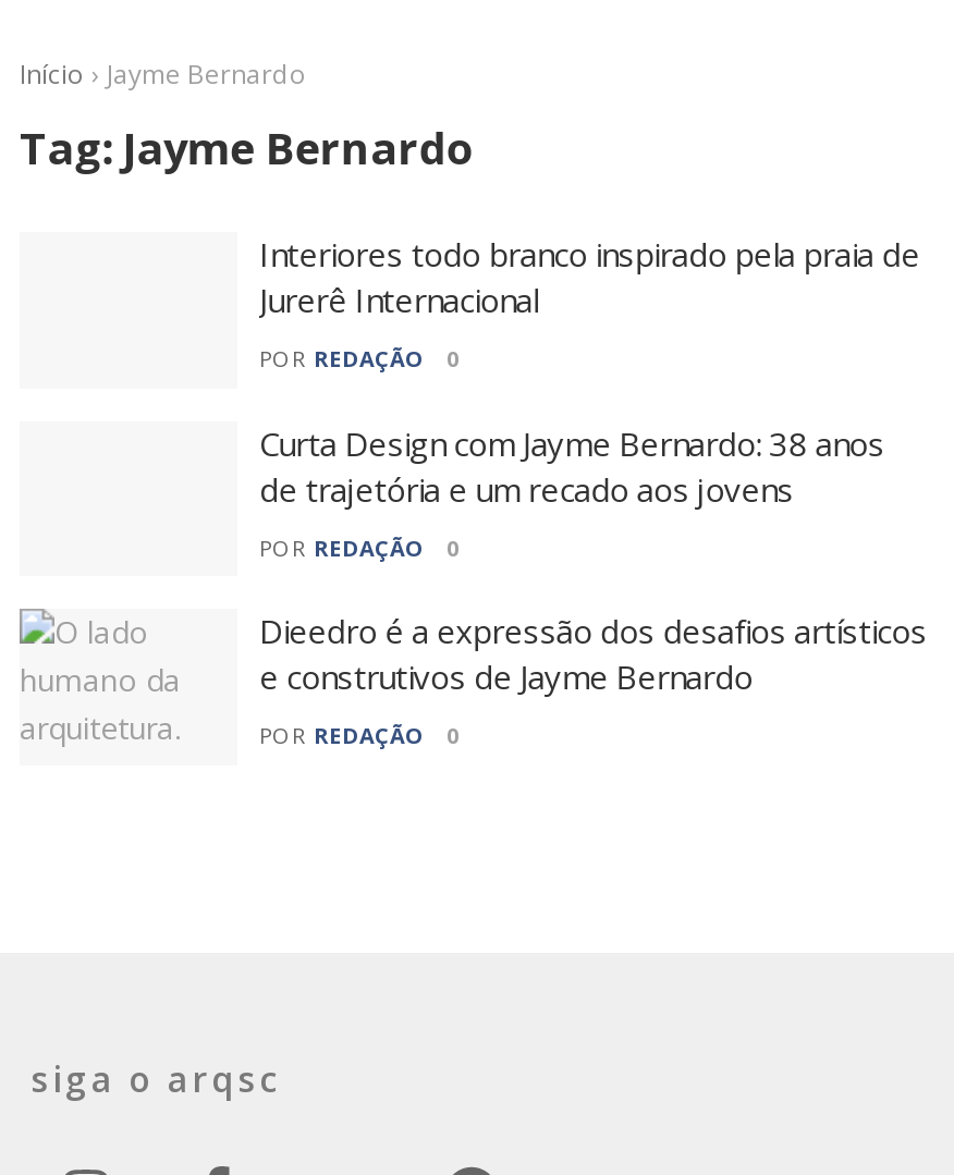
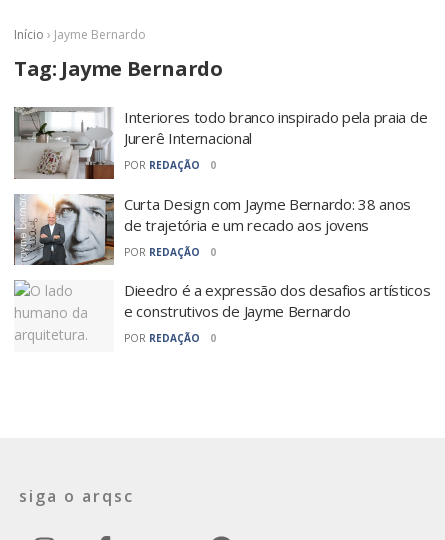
+ [image]

+ [image]
